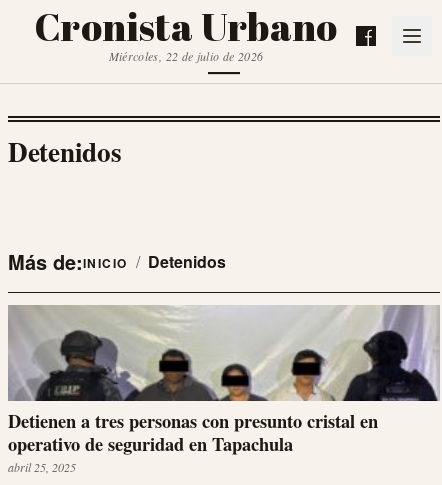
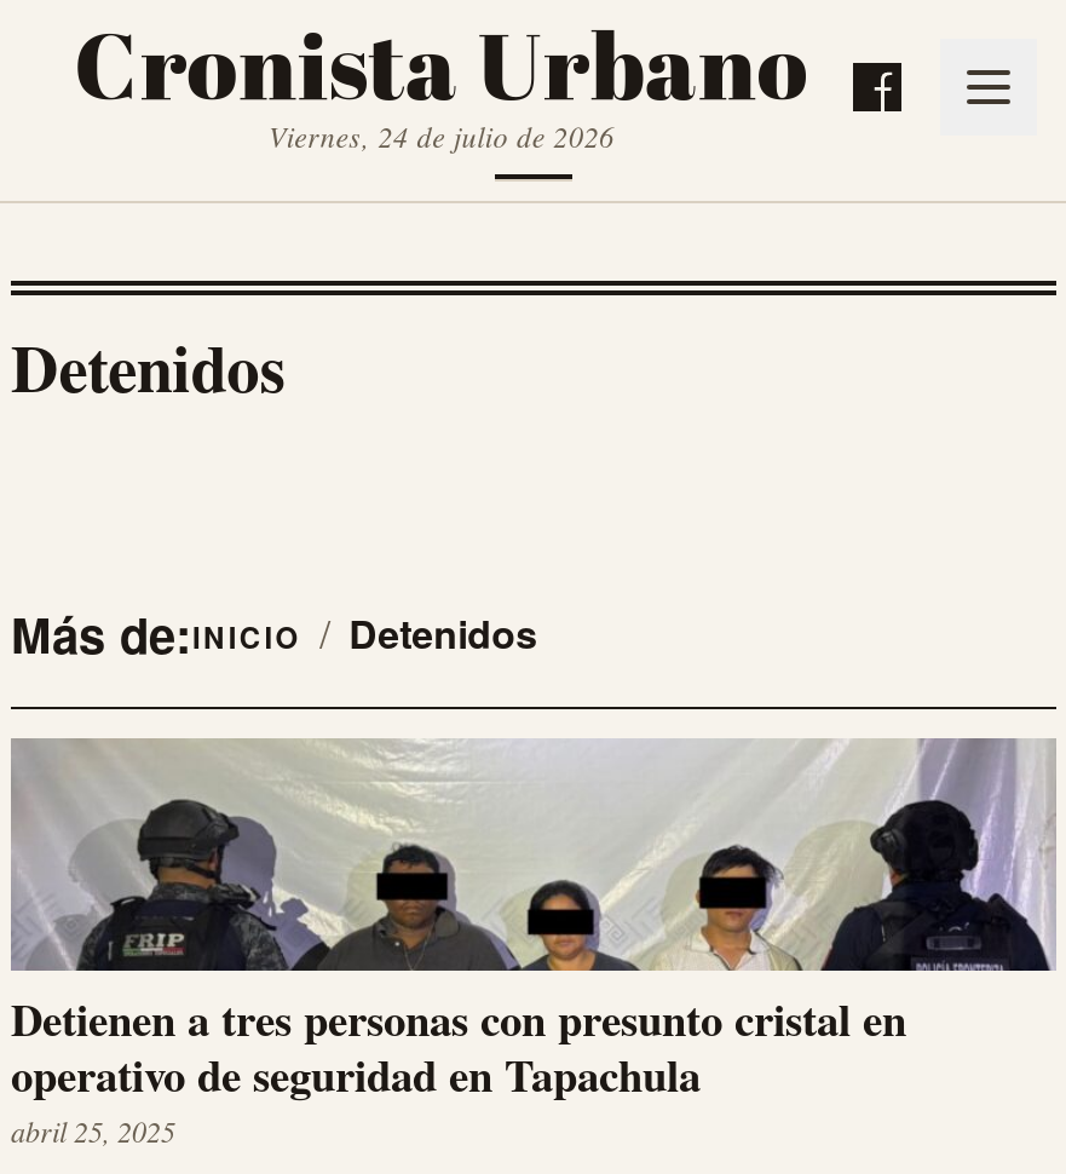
- Miércoles, 22 de julio de 2026
+ Viernes, 24 de julio de 2026
